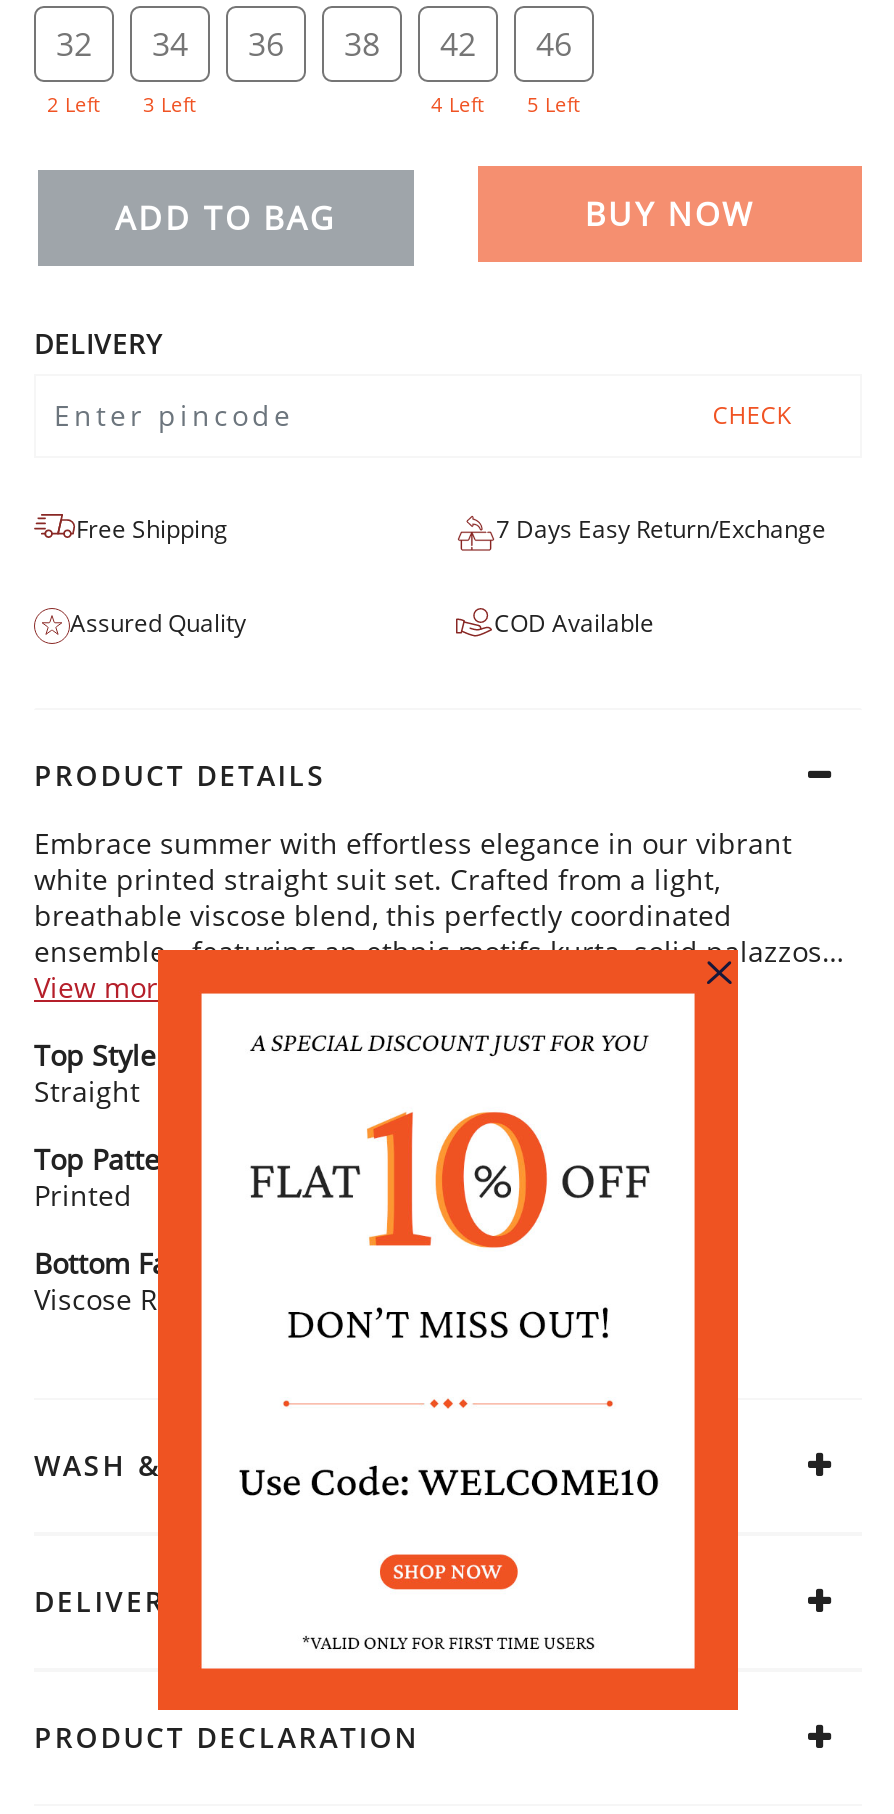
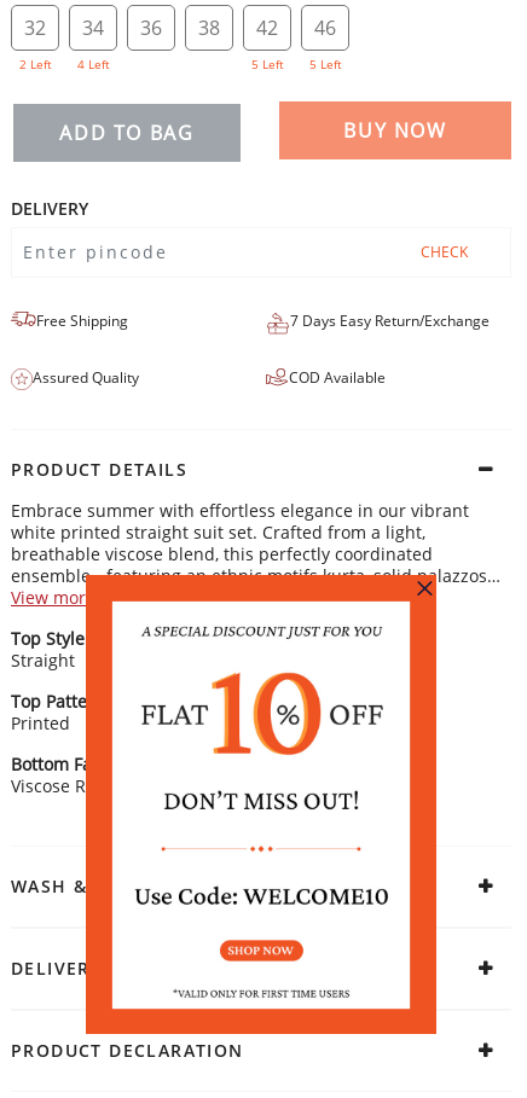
- 2 Left 3 Left
+ 2 Left 4 Left

- 4 Left 5 Left
+ 5 Left 5 Left
